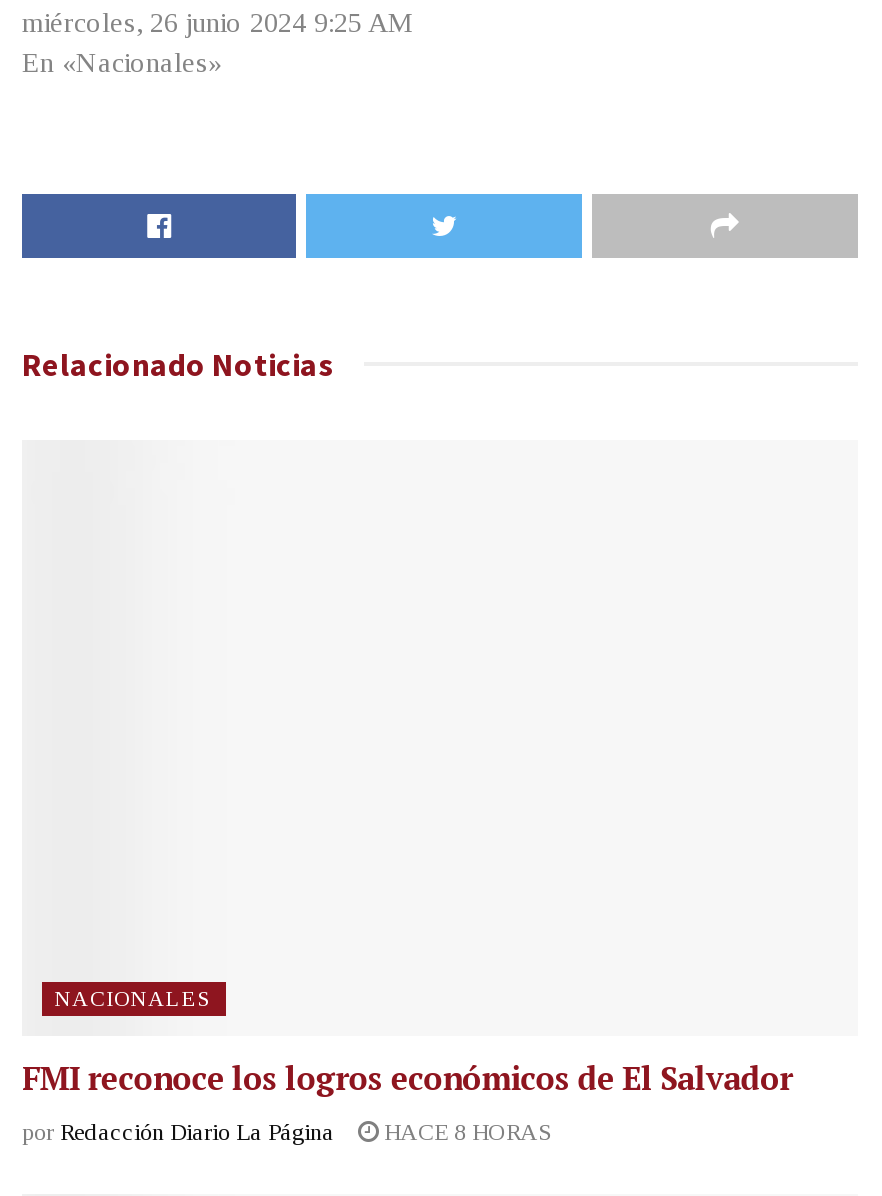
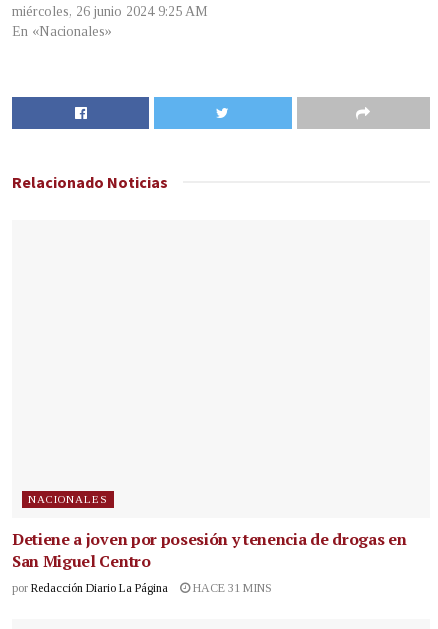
- FMI reconoce los logros económicos de El Salvador
+ Detiene a joven por posesión y tenencia de drogas en
+ San Miguel Centro

- por Redacción Diario La Página HACE 8 HORAS
+ por Redacción Diario La Página HACE 31 MINS
